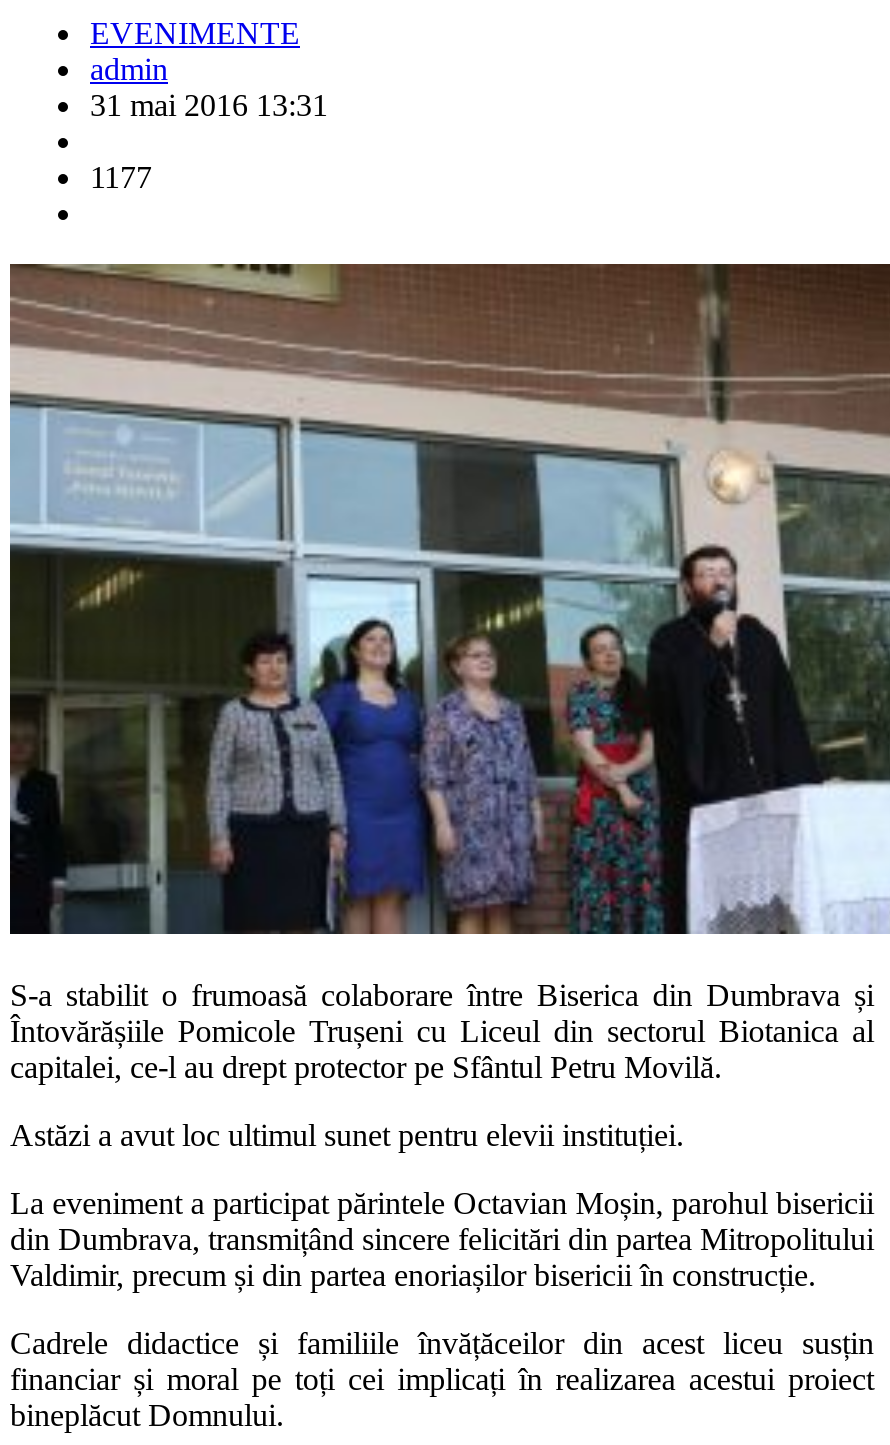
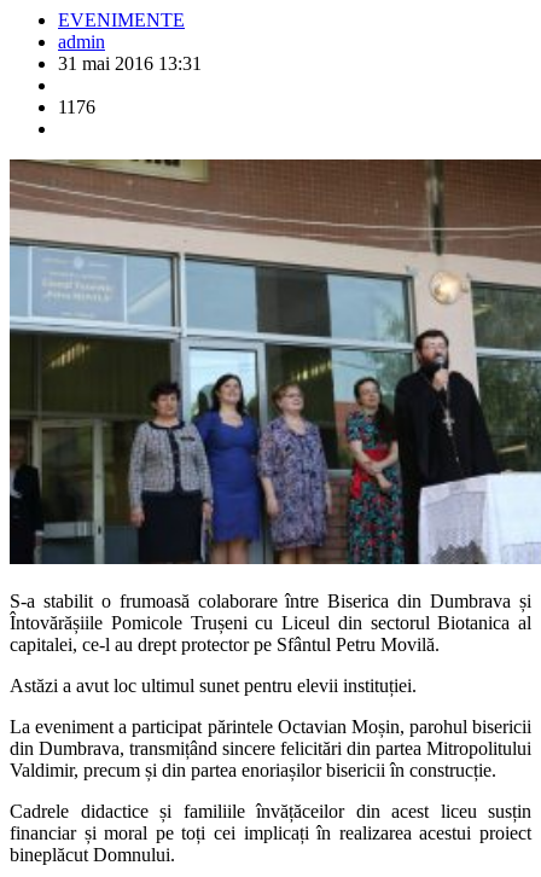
- 1177
+ 1176
